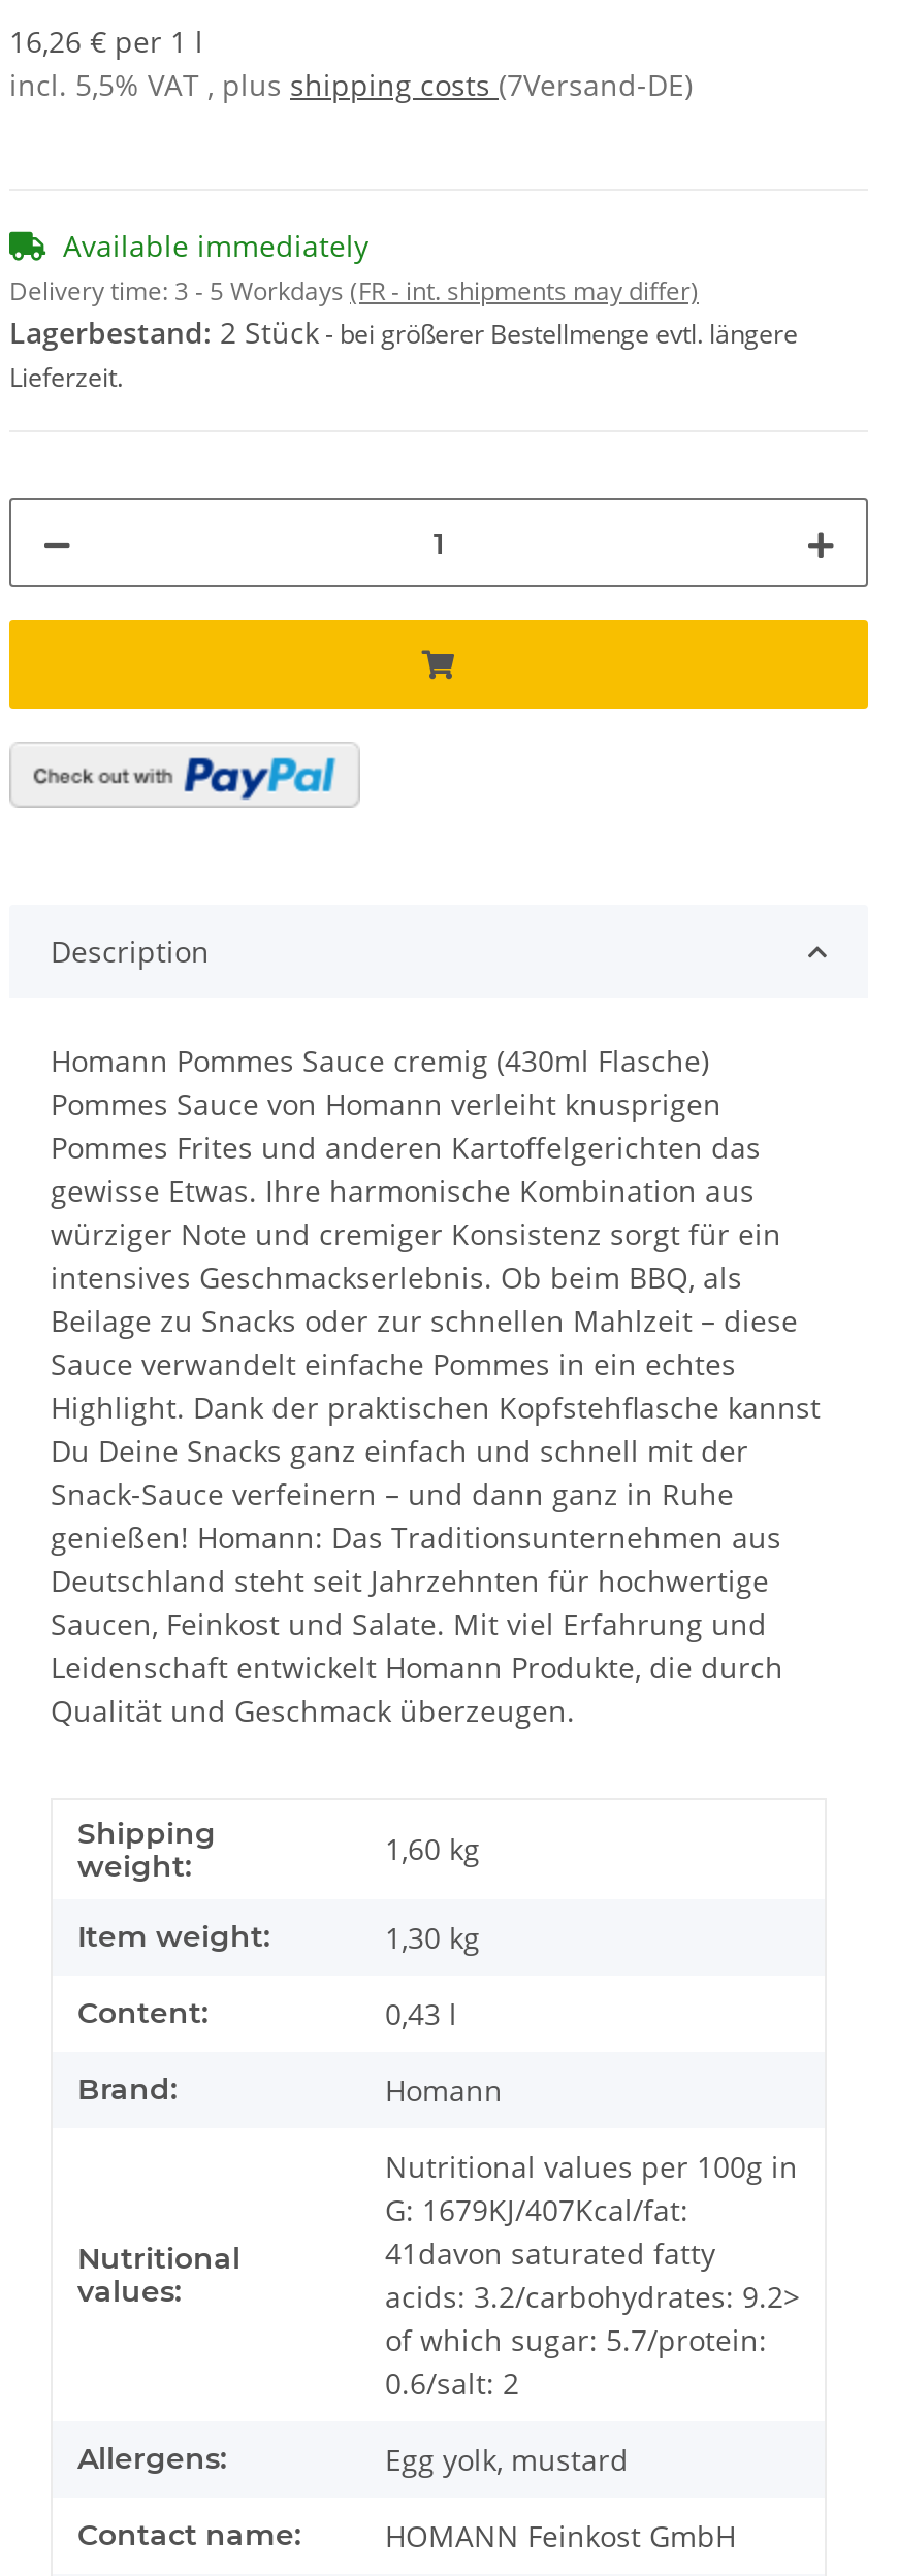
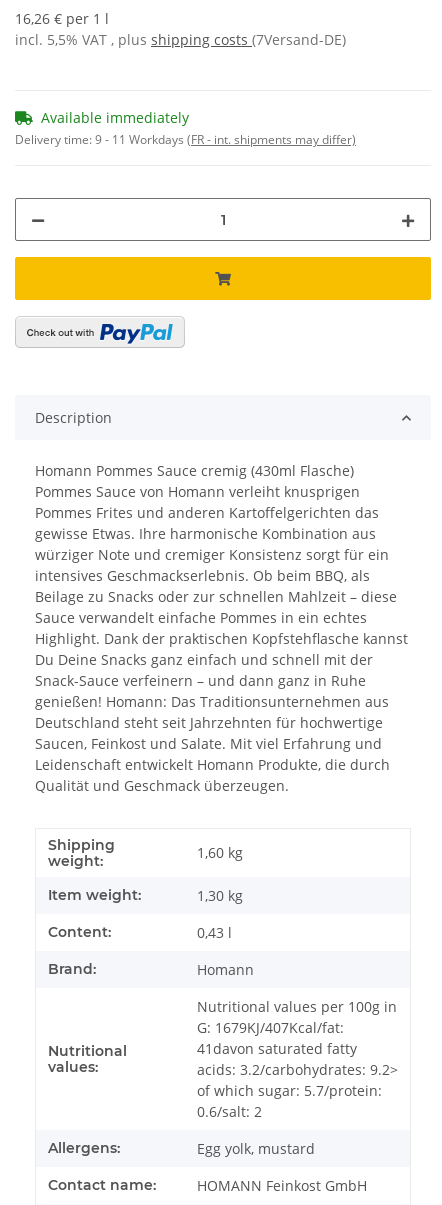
- Delivery time: 3 - 5 Workdays (FR - int. shipments may differ)
- Lagerbestand: 2 Stück - bei größerer Bestellmenge evtl. längere
- Lieferzeit.
+ Delivery time: 9 - 11 Workdays (FR - int. shipments may differ)
